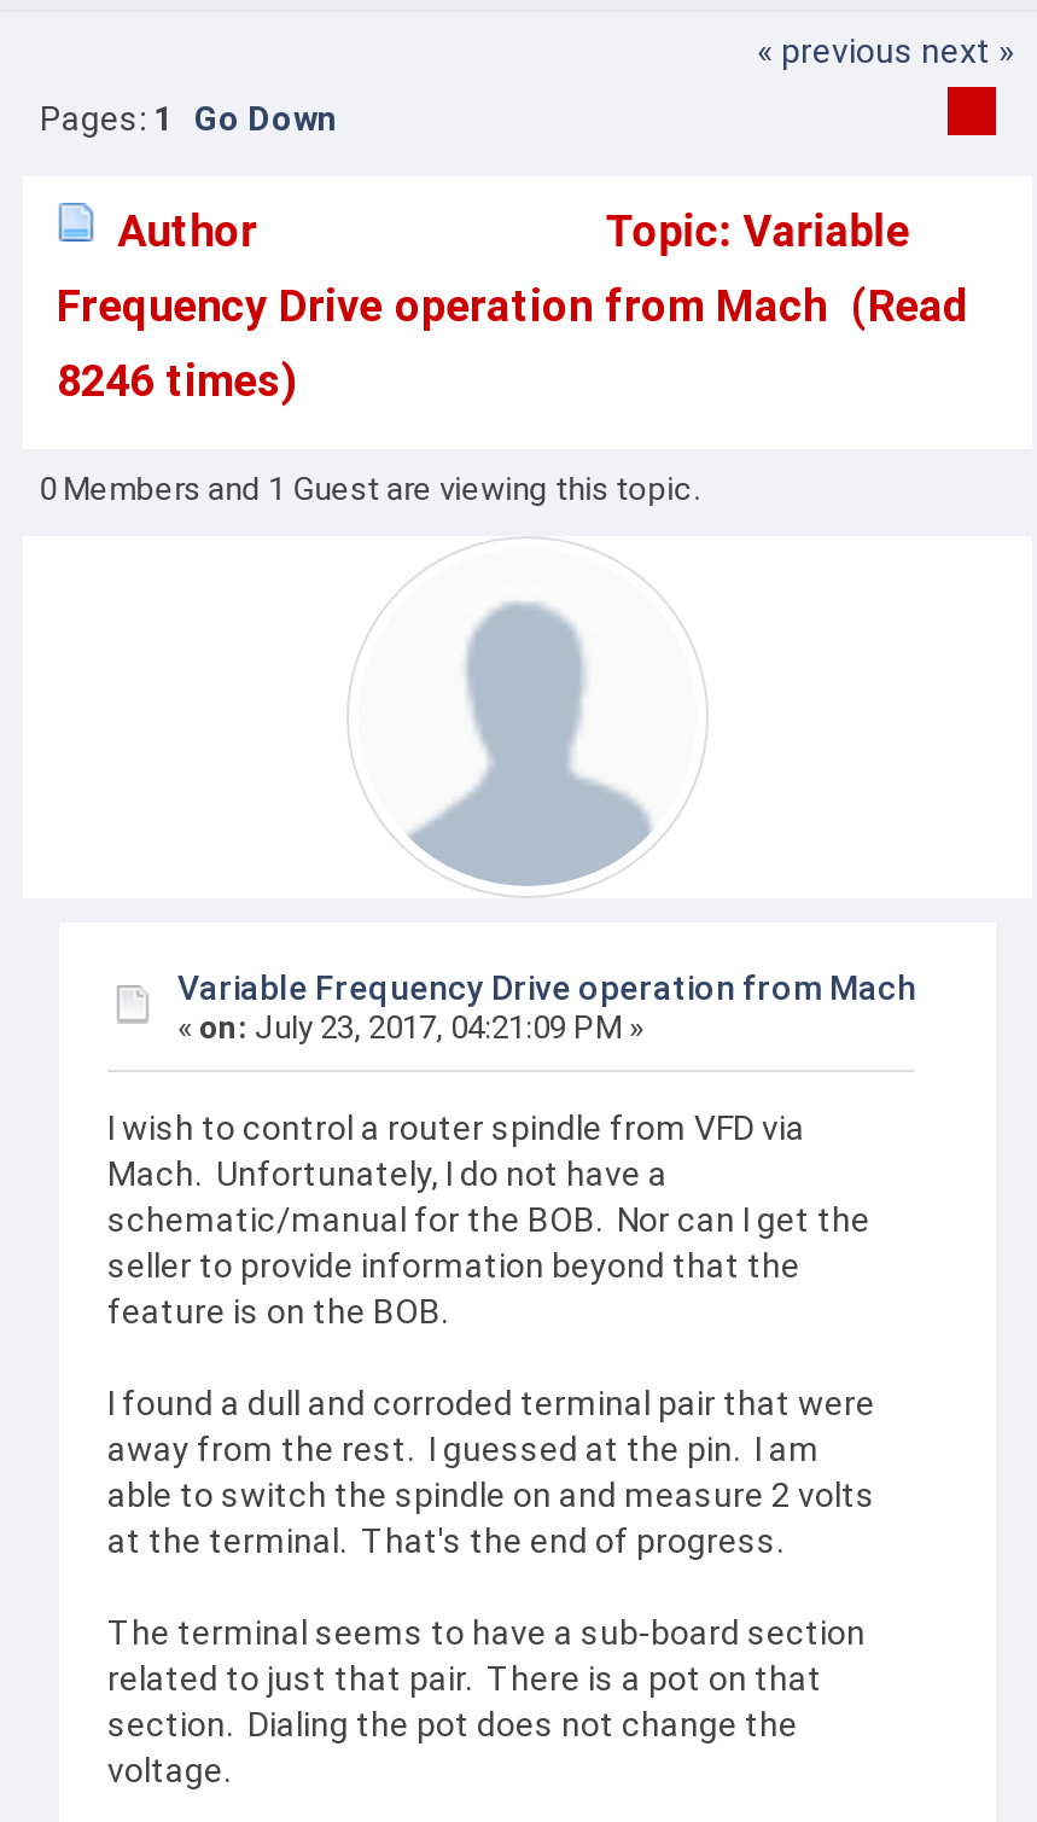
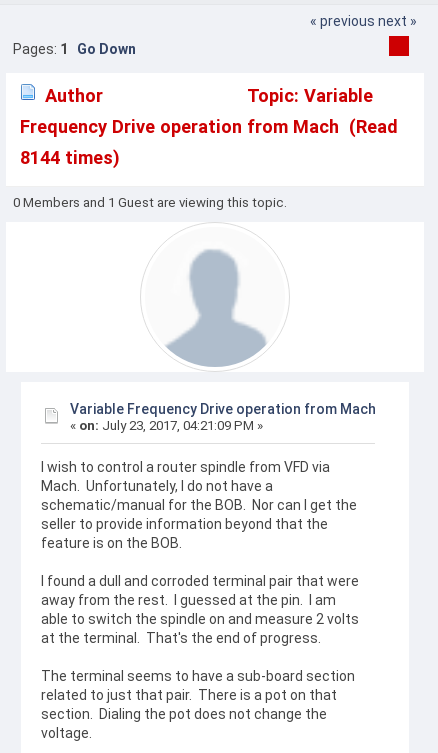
- 8246 times)
+ 8144 times)
